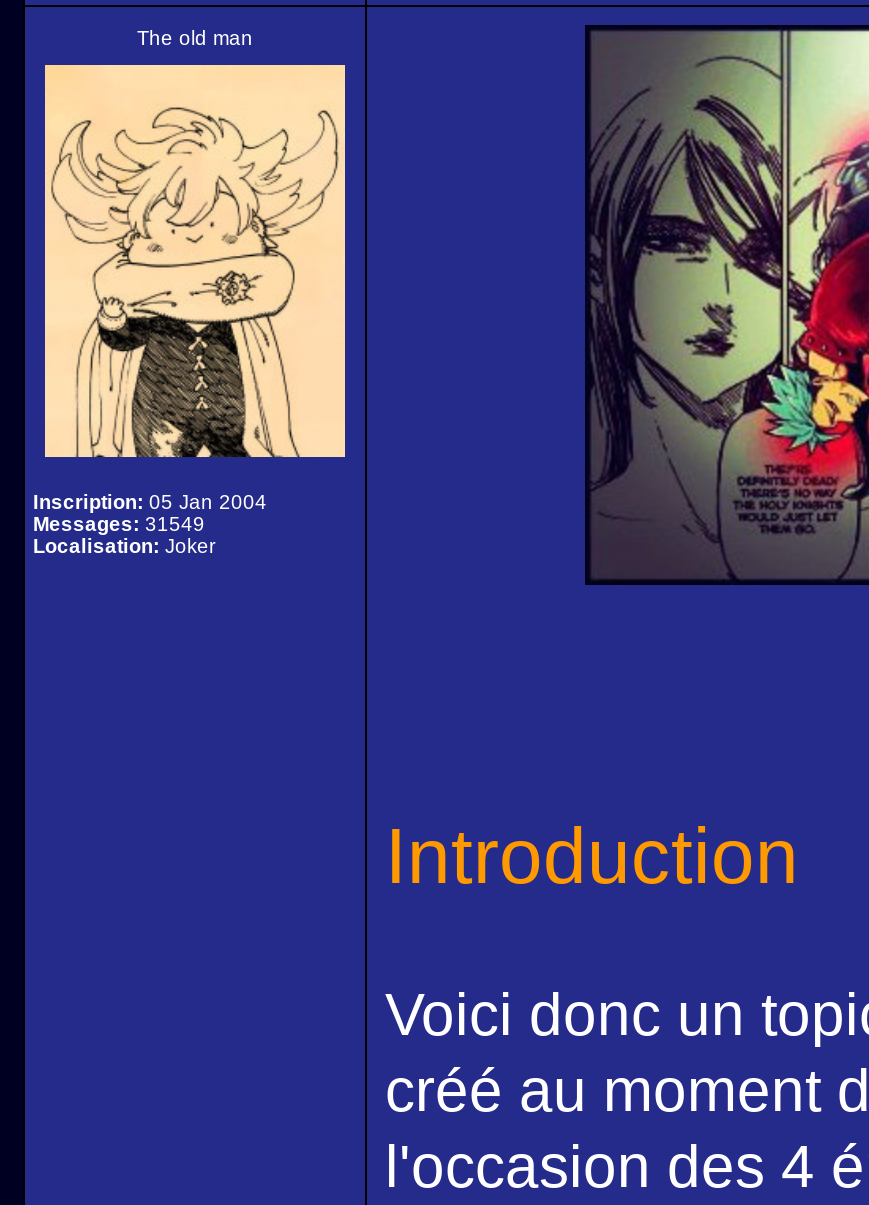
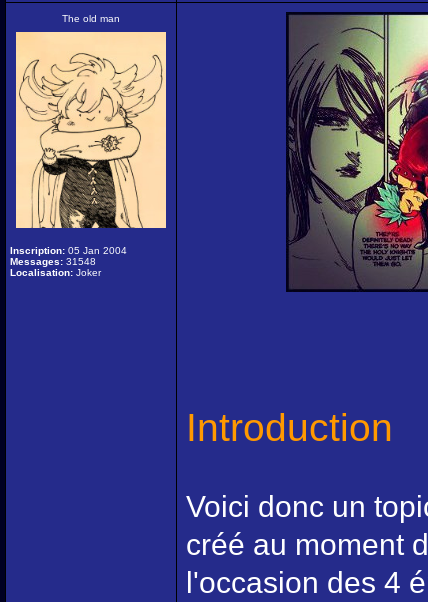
- Messages: 31549
+ Messages: 31548
